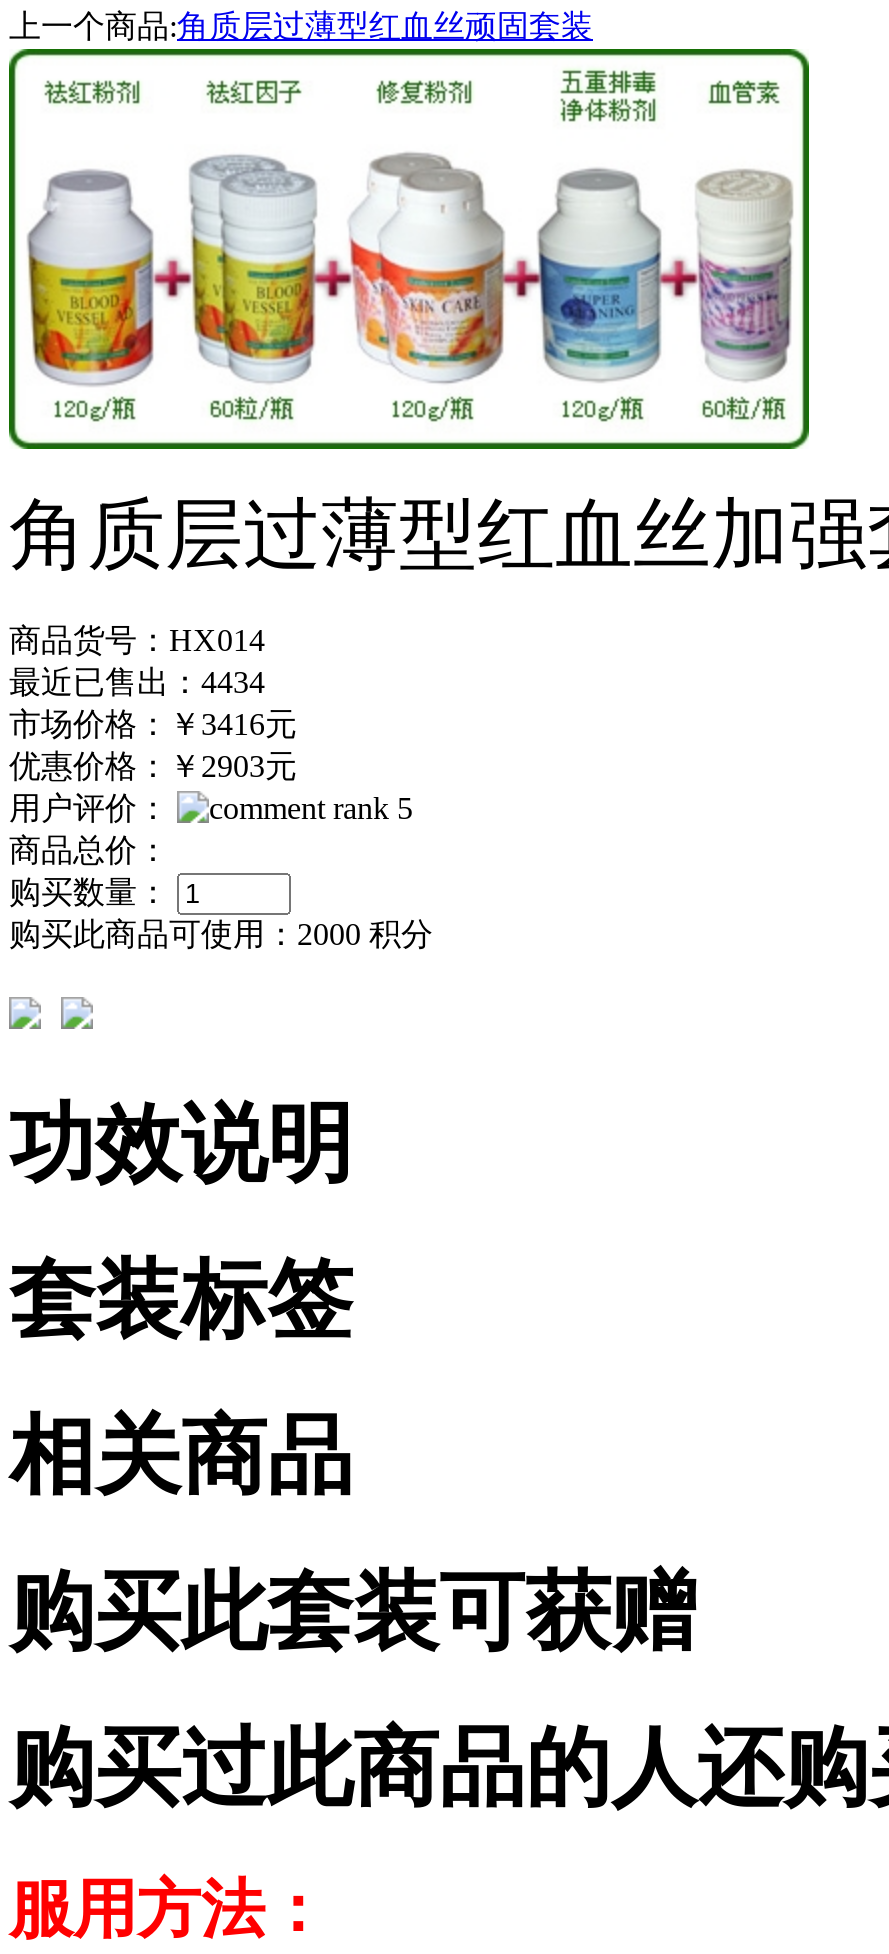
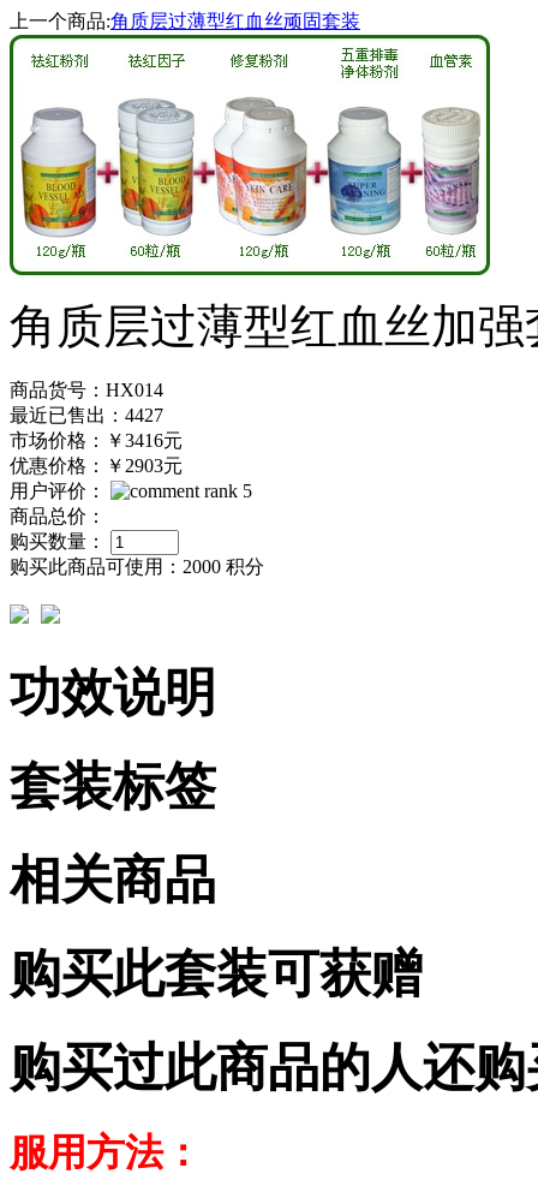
- 最近已售出：4434
+ 最近已售出：4427
